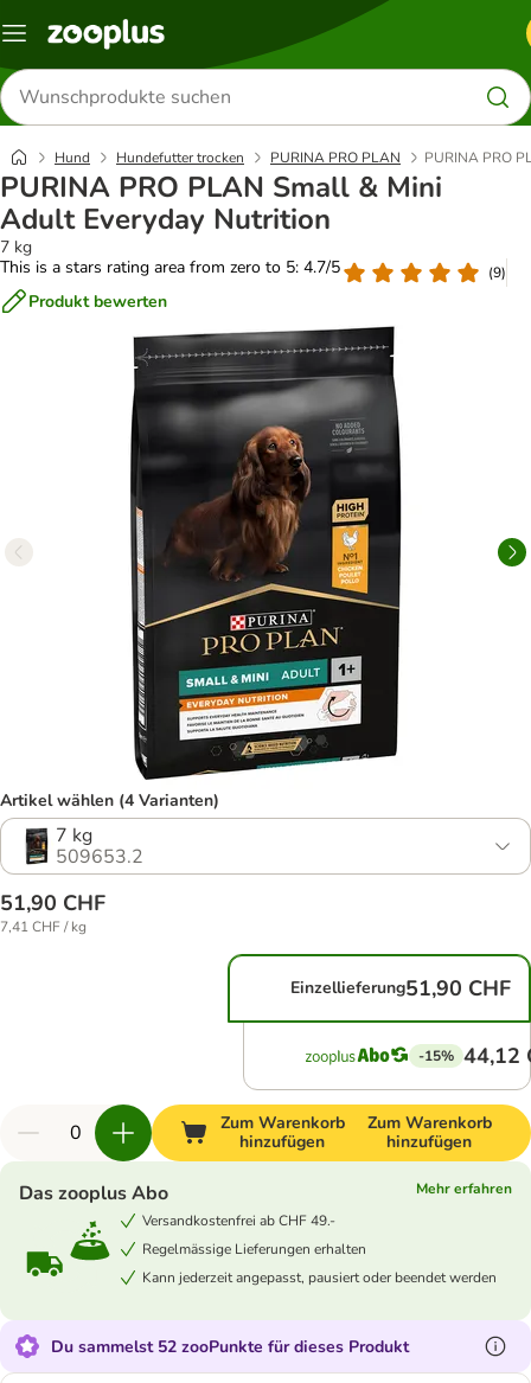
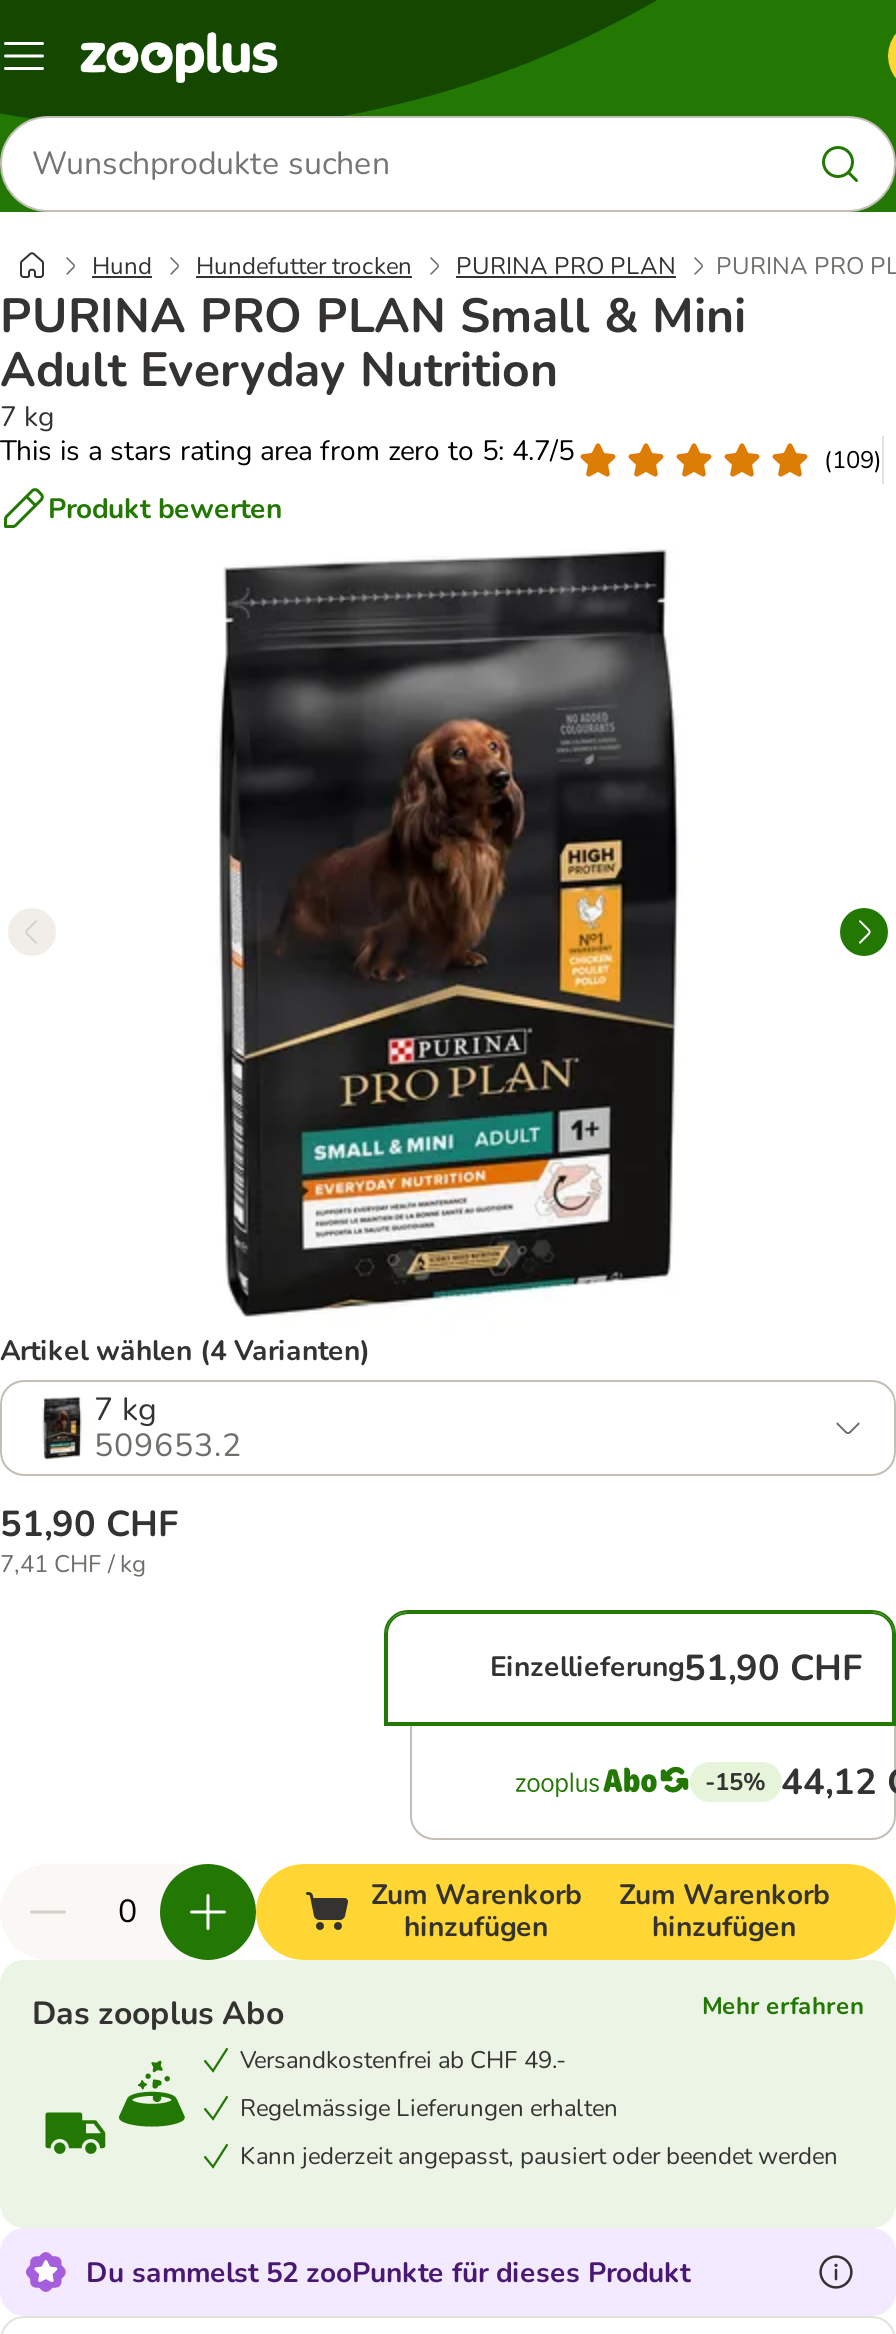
- (9)
+ (109)
